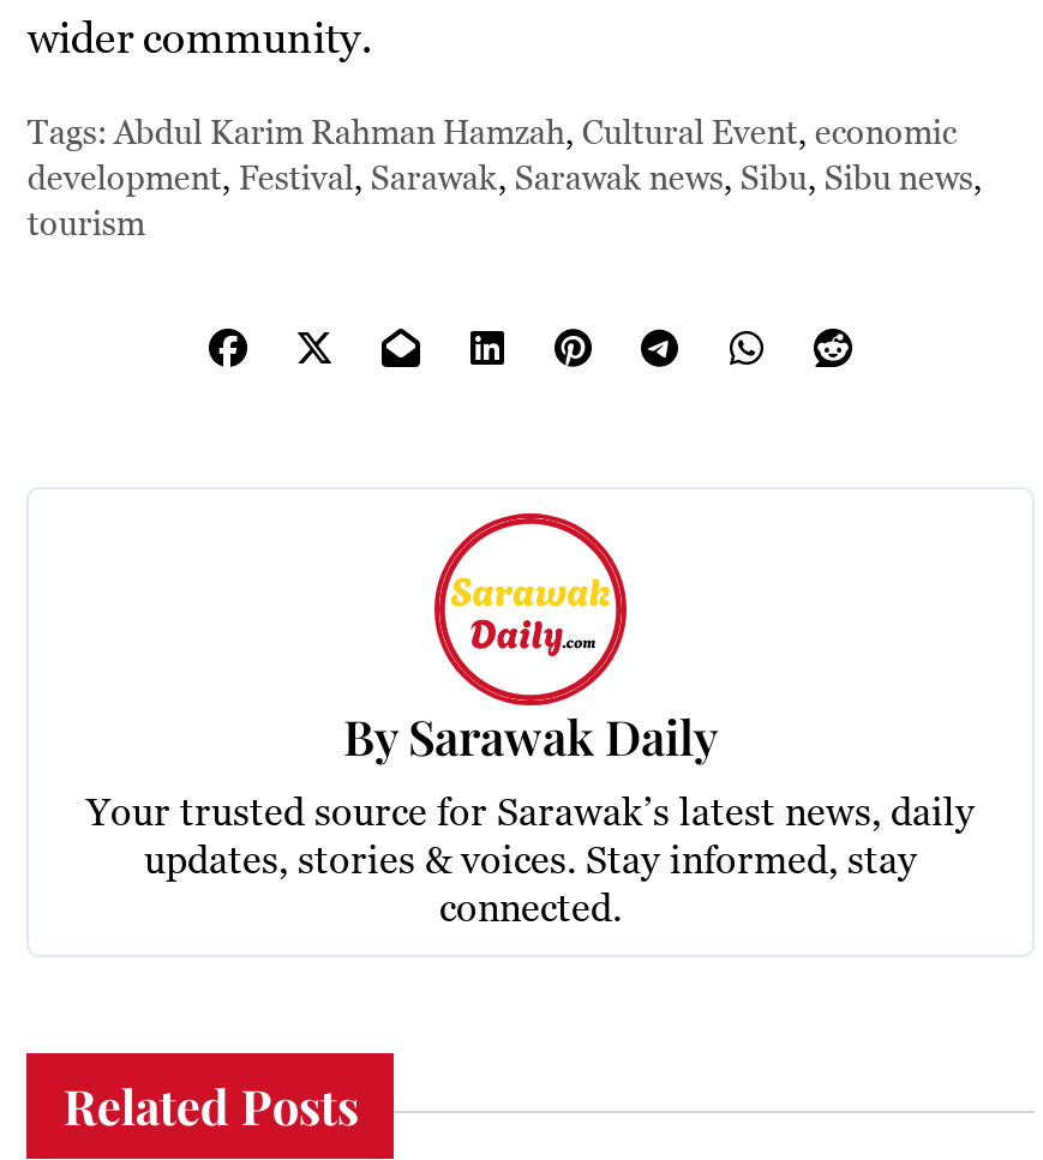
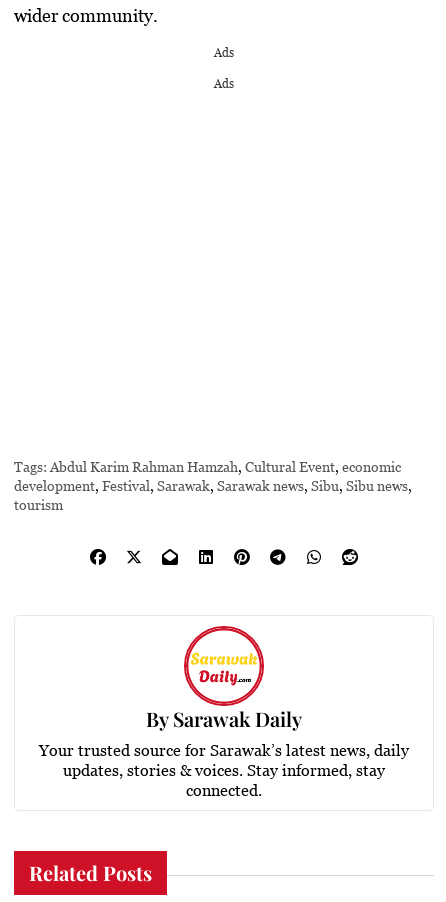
+ Ads
+ Ads
